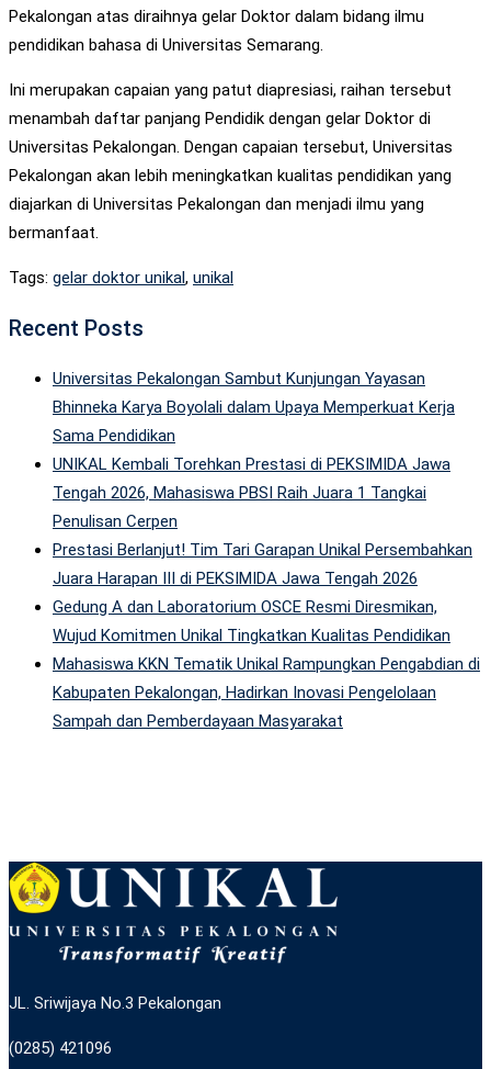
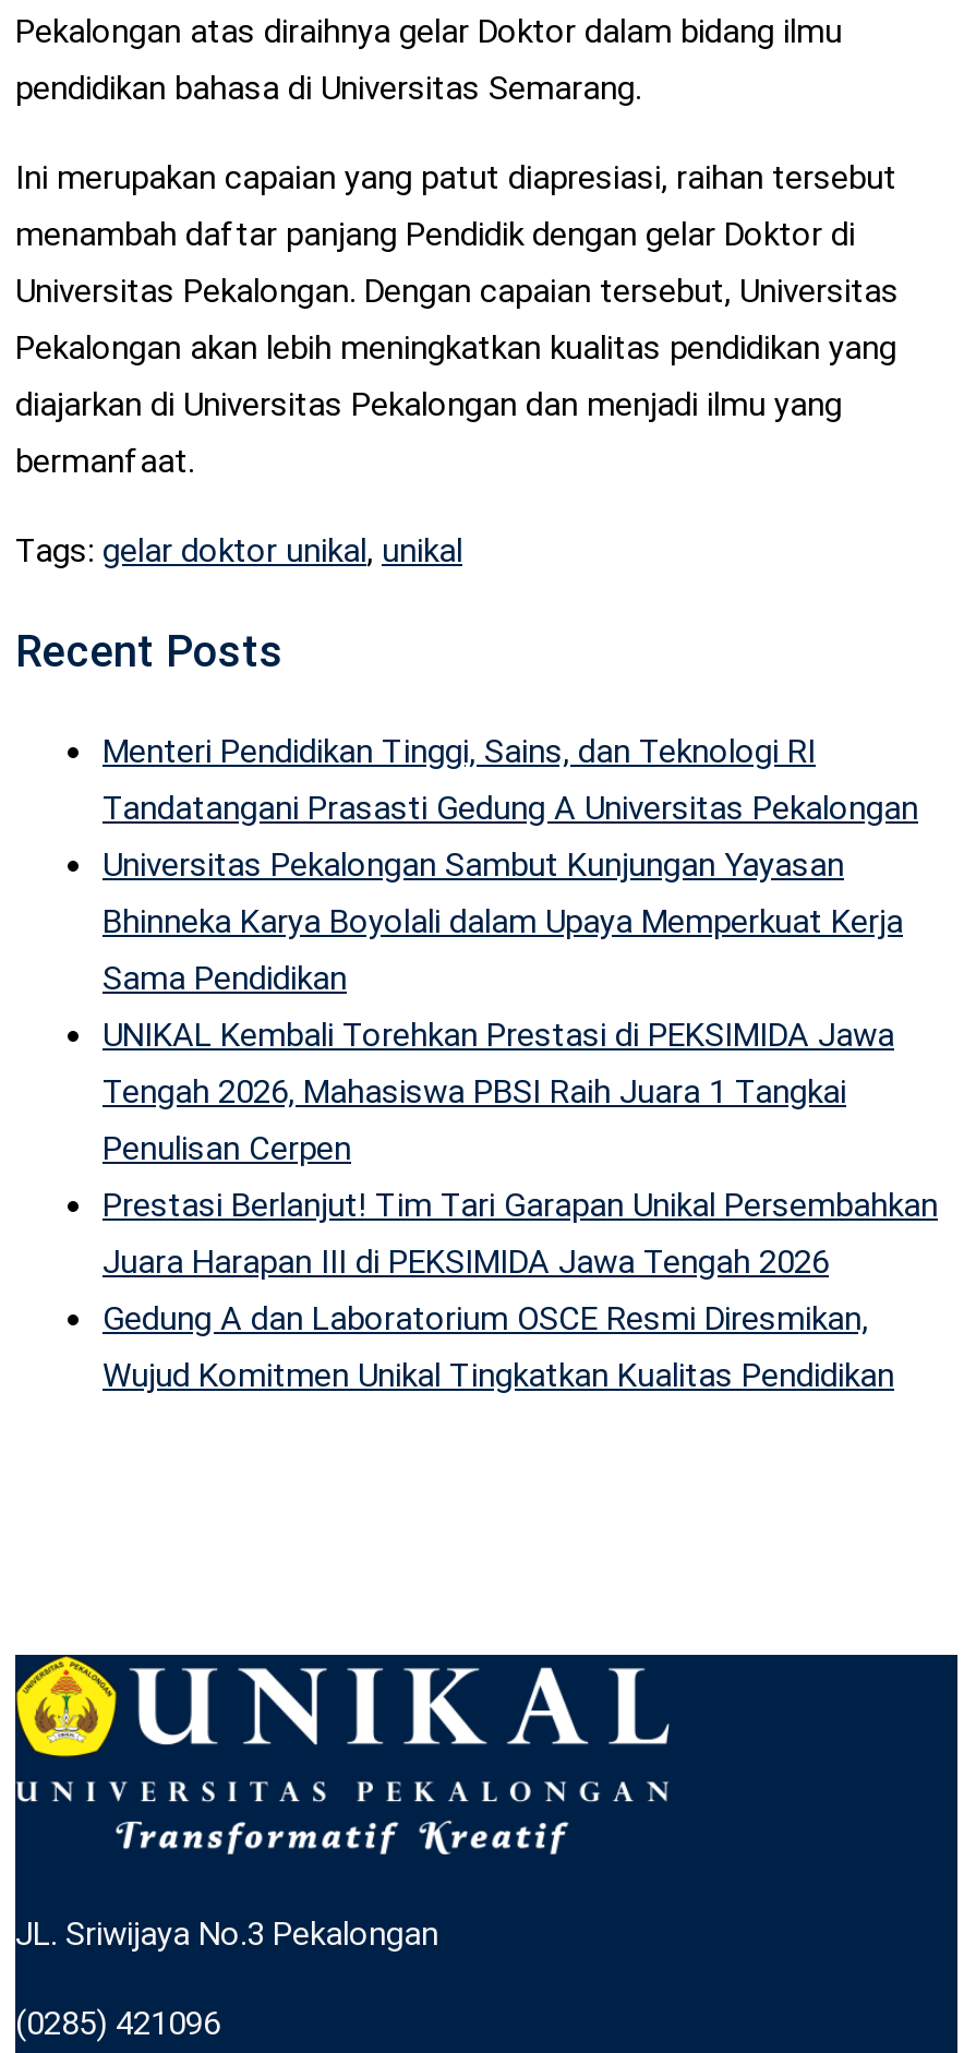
+ Menteri Pendidikan Tinggi, Sains, dan Teknologi RI
+ Tandatangani Prasasti Gedung A Universitas Pekalongan

moved down: Universitas Pekalongan Sambut Kunjungan Yayasan | Bhinneka Karya Boyolali dalam Upaya Memperkuat Kerja | Sama Pendidikan | ... | Gedung A dan Laboratorium OSCE Resmi Diresmikan, | Wujud Komitmen Unikal Tingkatkan Kualitas Pendidikan

- Mahasiswa KKN Tematik Unikal Rampungkan Pengabdian di
- Kabupaten Pekalongan, Hadirkan Inovasi Pengelolaan
- Sampah dan Pemberdayaan Masyarakat
